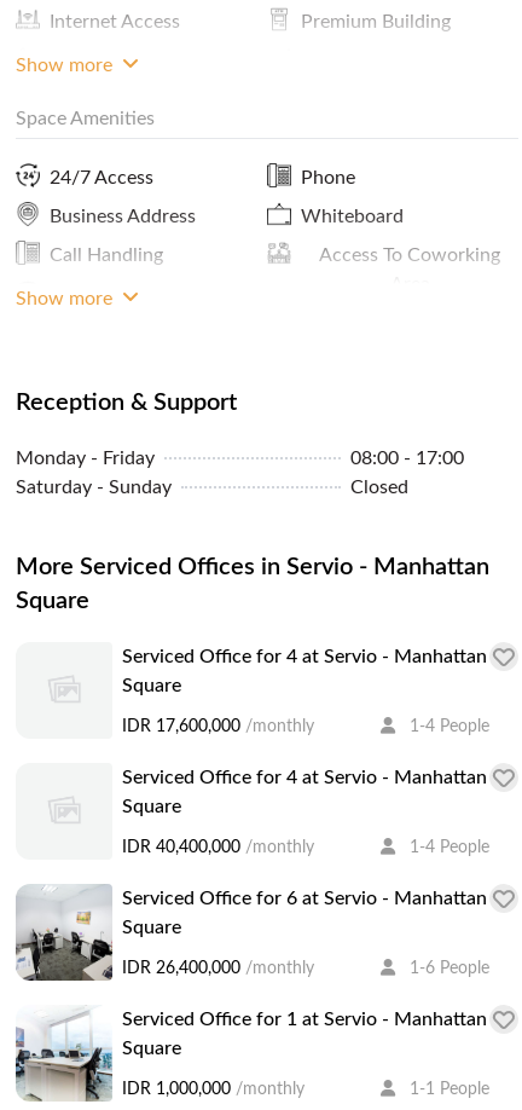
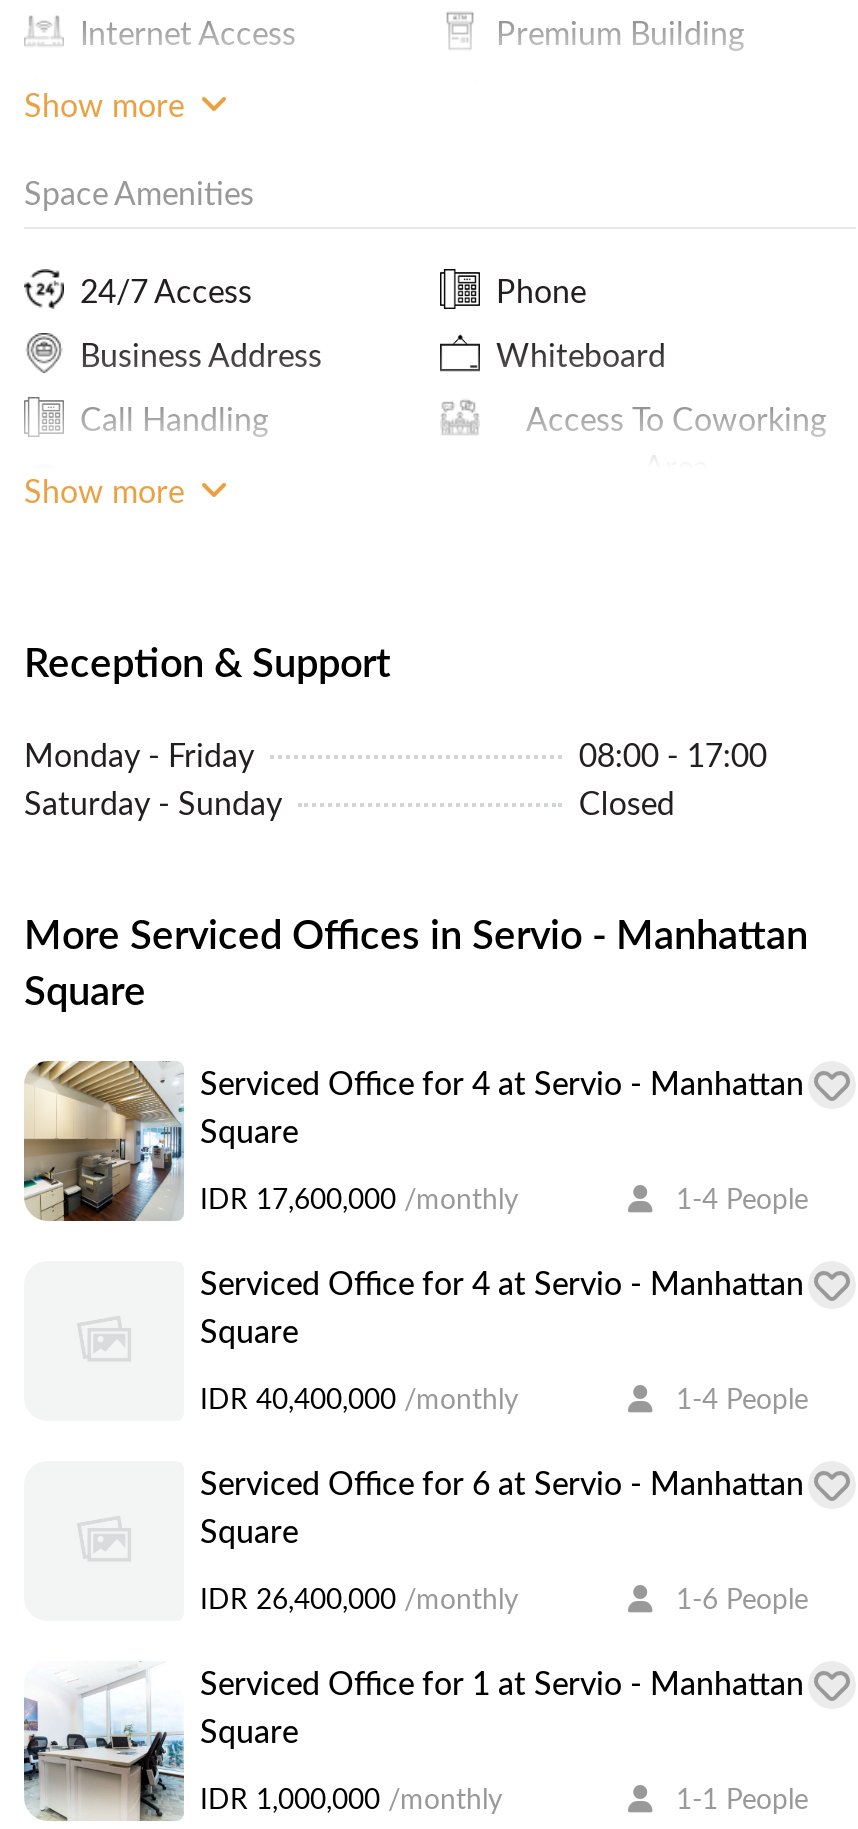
+ [image]

- [image]
